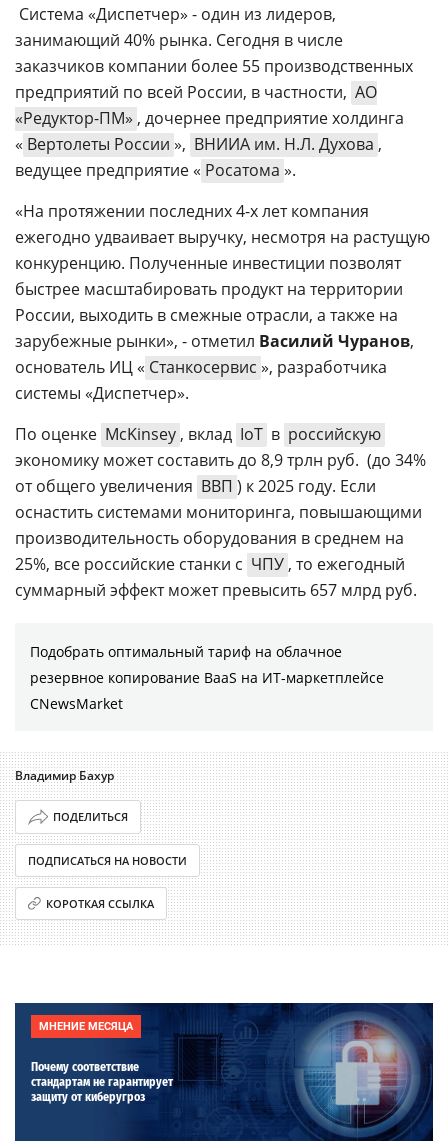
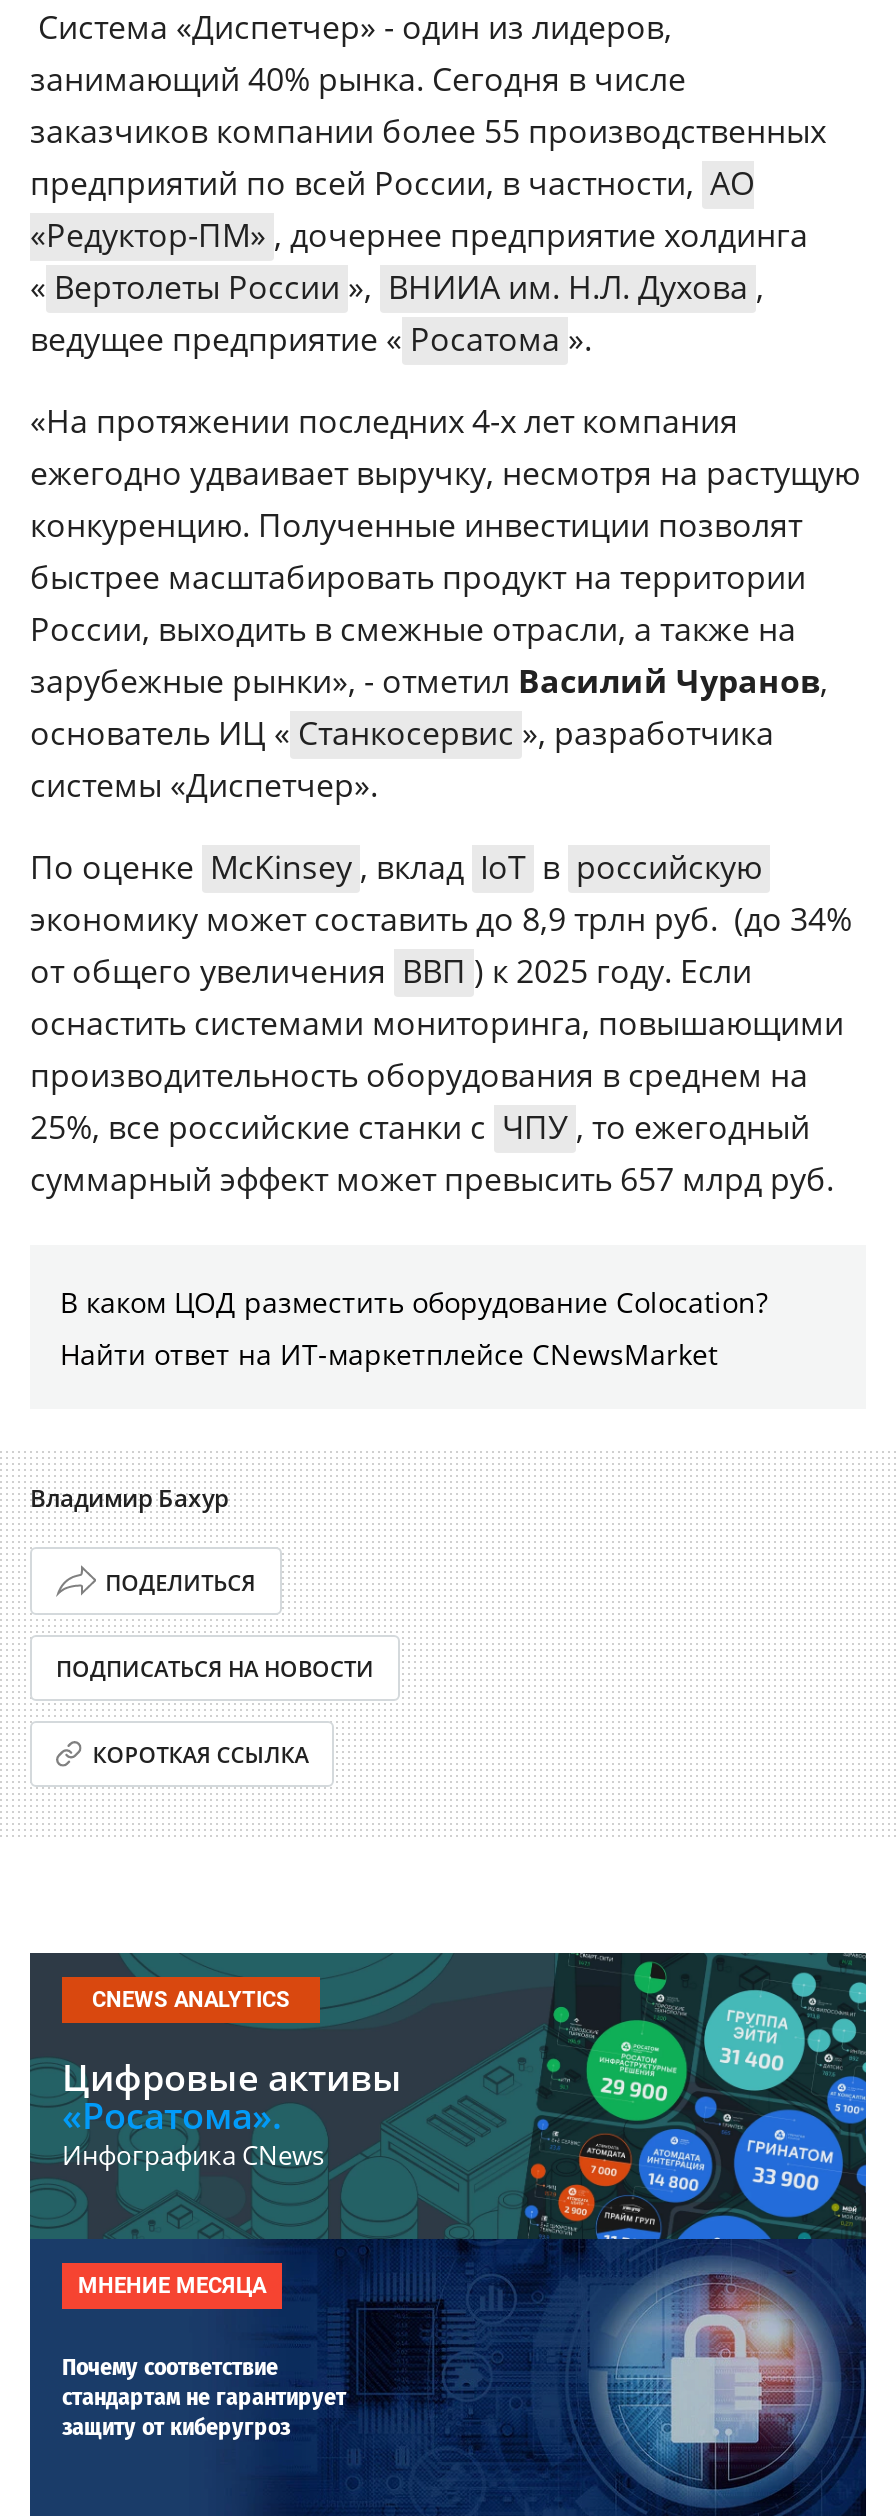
- Подобрать оптимальный тариф на облачное
- резервное копирование BaaS на ИТ-маркетплейсе
- CNewsMarket
+ В каком ЦОД разместить оборудование Colocation?
+ Найти ответ на ИТ-маркетплейсе CNewsMarket

moved up: Владимир Бахур | ПОДЕЛИТЬСЯ | ПОДПИСАТЬСЯ НА НОВОСТИ | КОРОТКАЯ ССЫЛКА

+ [image]
+ CNEWS ANALYTICS
+ Цифровые активы
+ «Росатома».
+ Инфографика CNews
